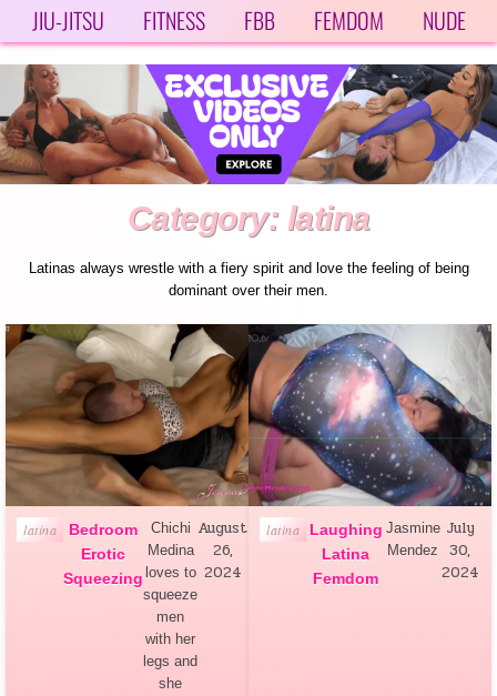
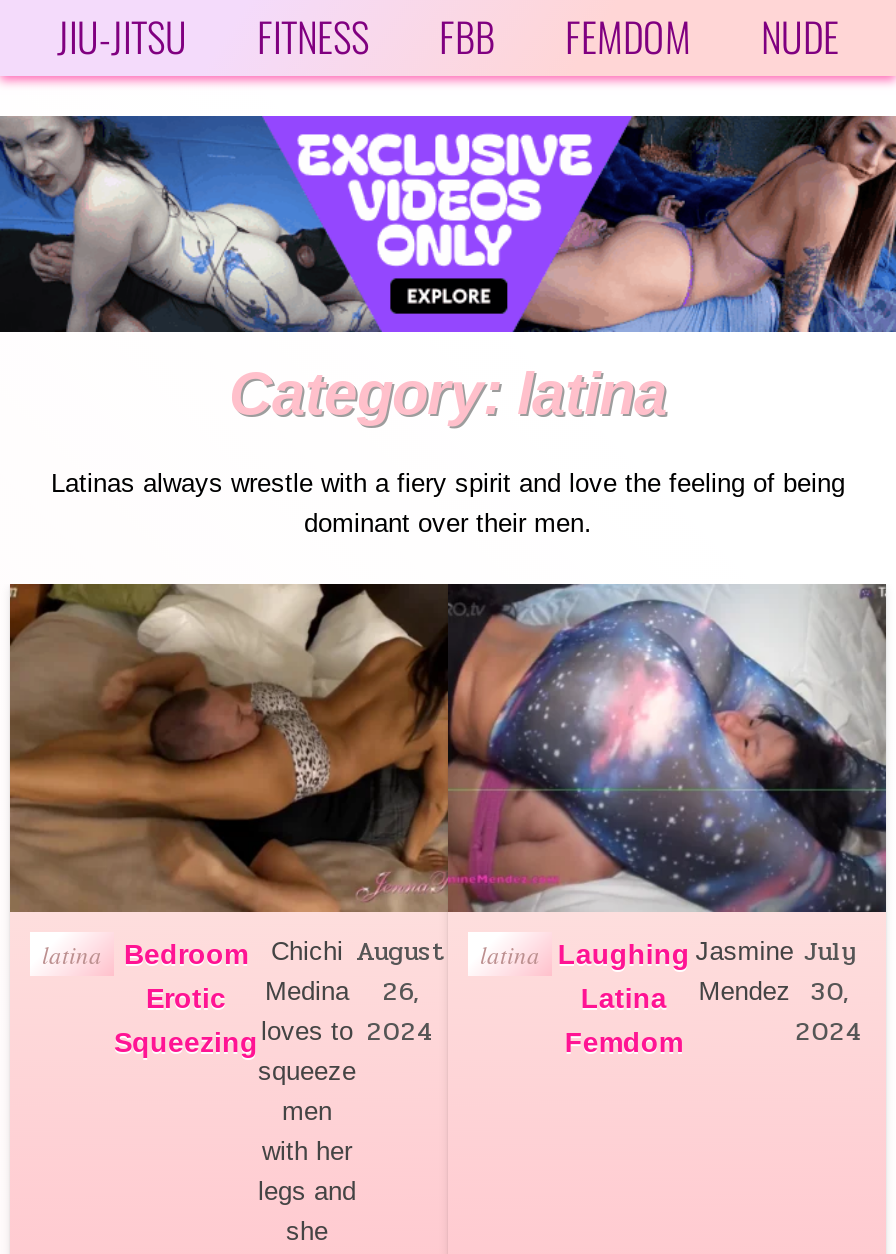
- [image]
+ [image]

- [image]
+ [image]
